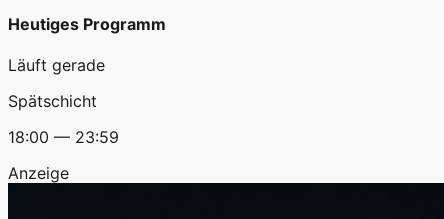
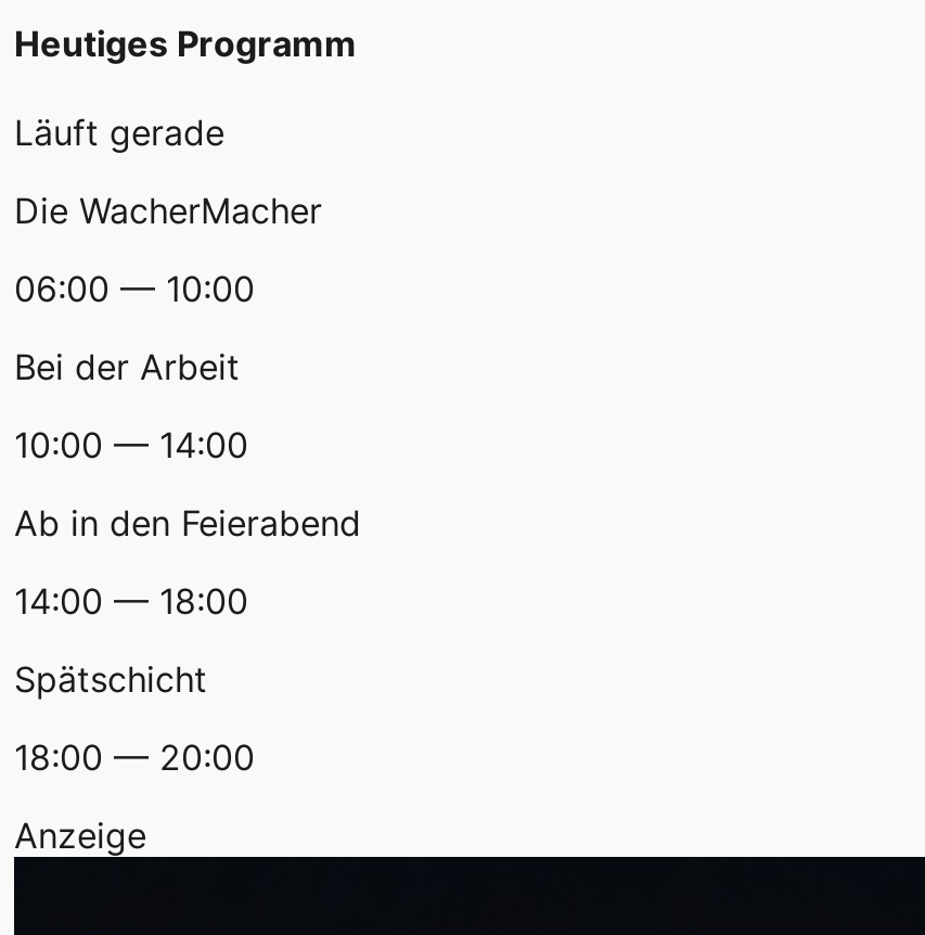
+ Die WacherMacher
+ 06:00 — 10:00
+ Bei der Arbeit
+ 10:00 — 14:00
+ Ab in den Feierabend
+ 14:00 — 18:00

- 18:00 — 23:59
+ 18:00 — 20:00
